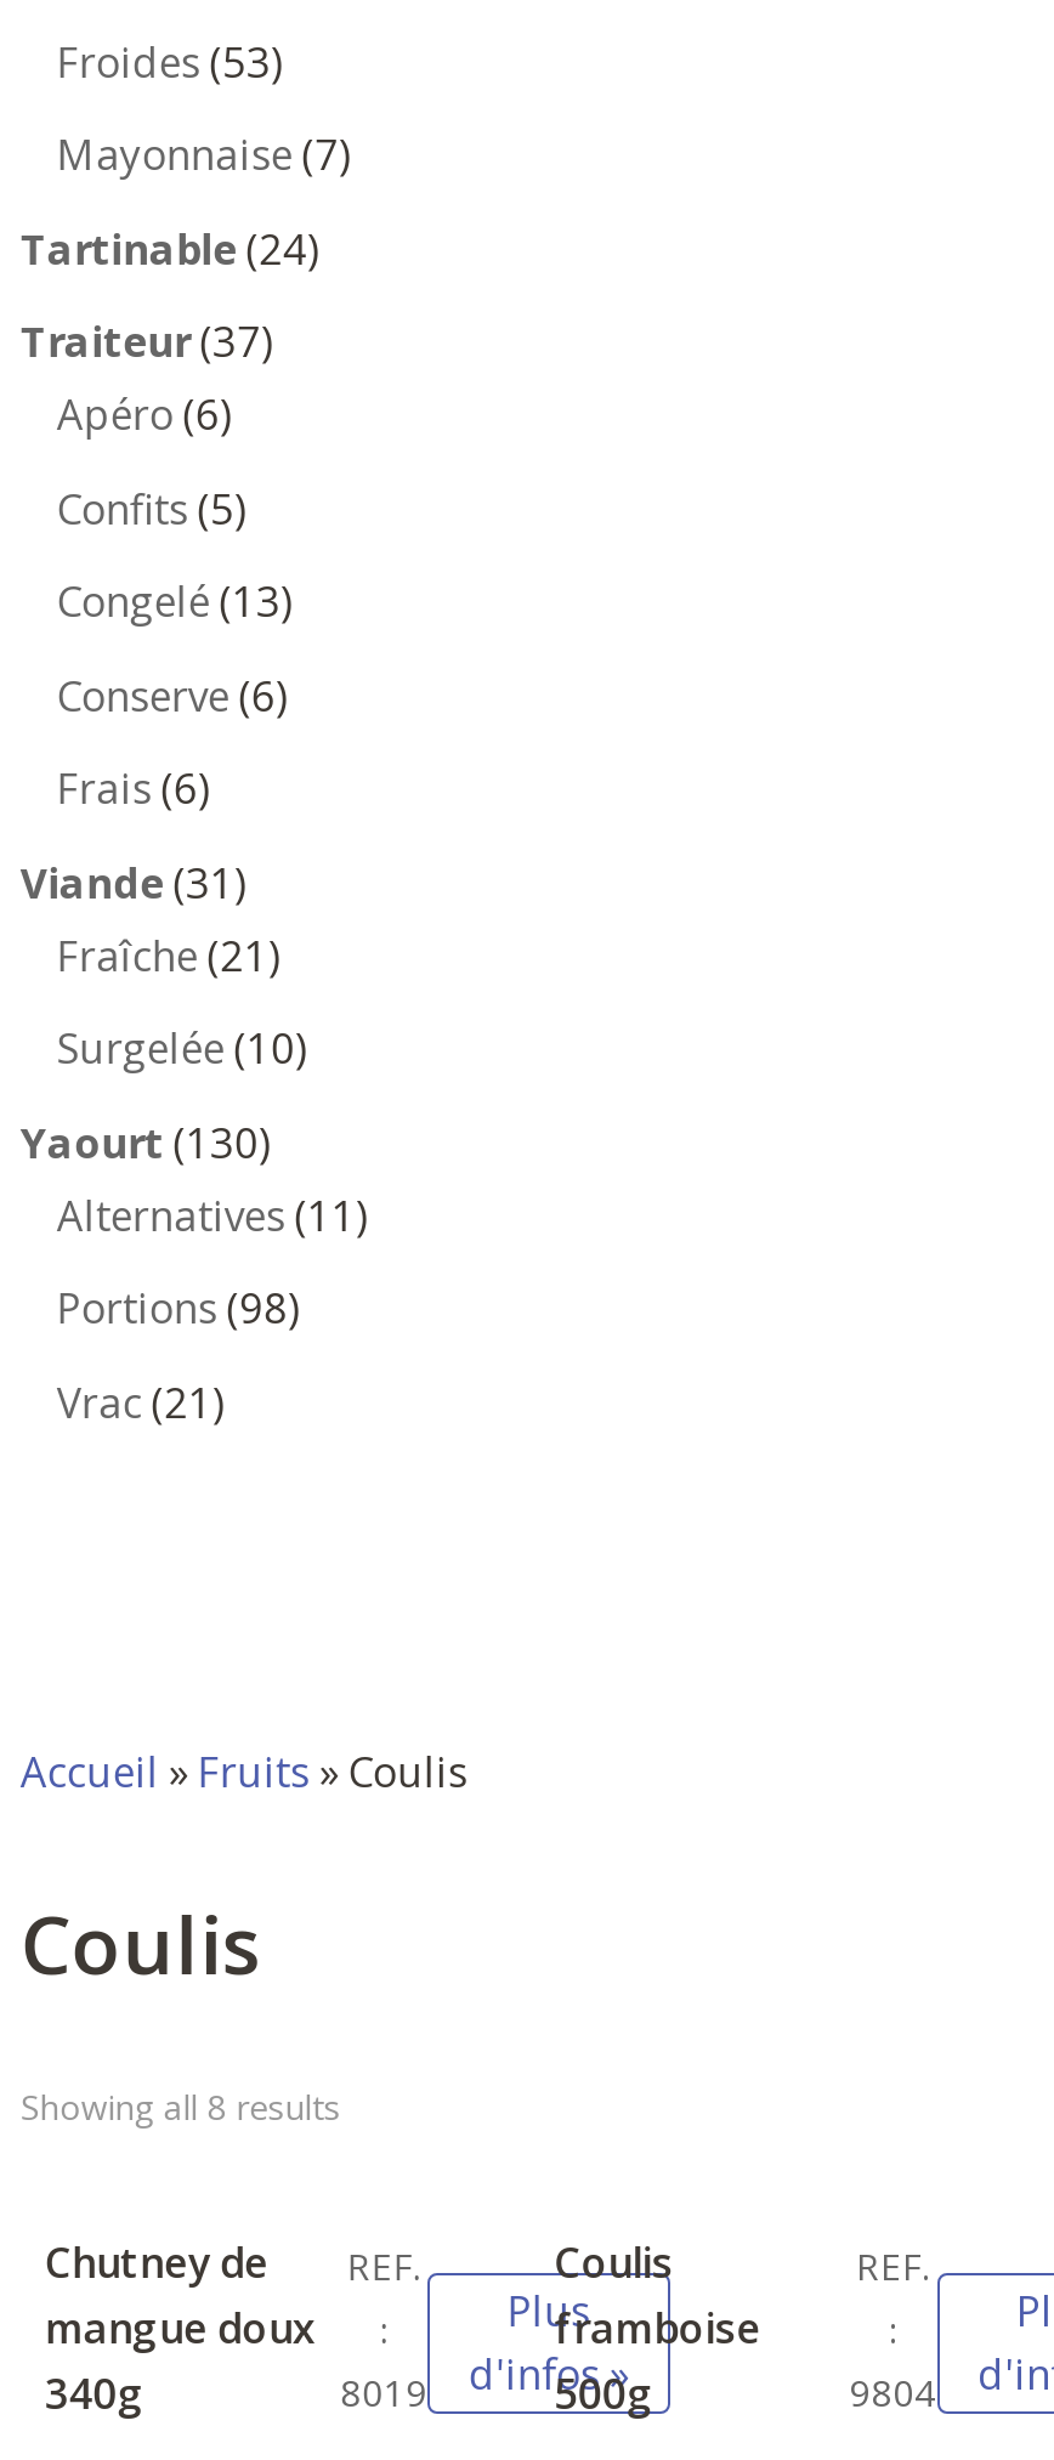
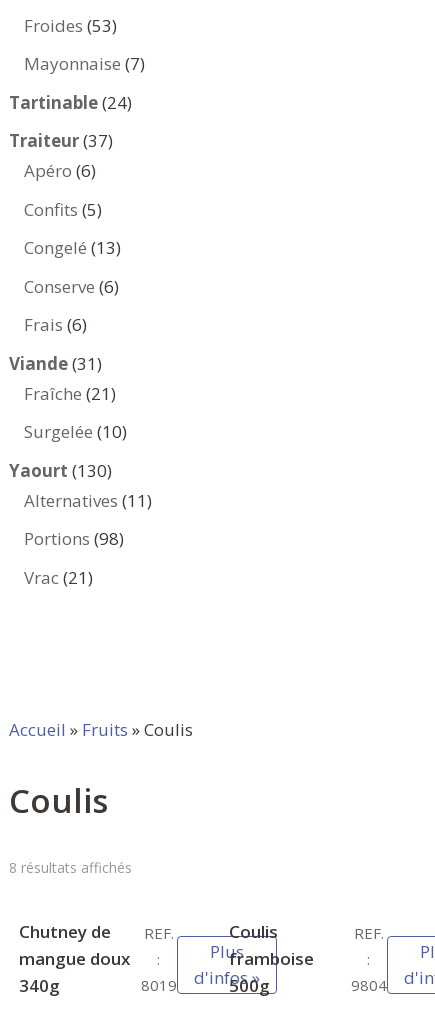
- Showing all 8 results
+ 8 résultats affichés
